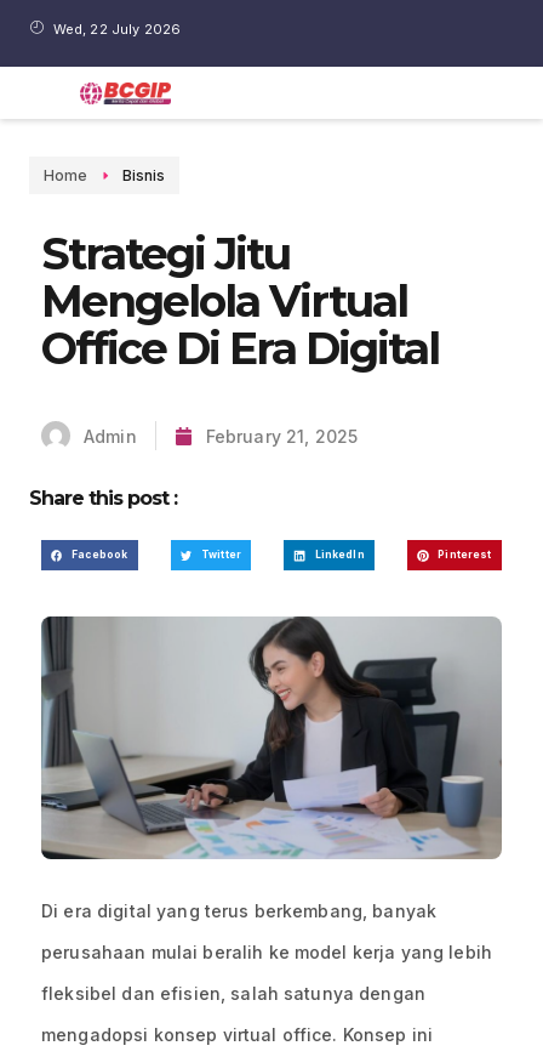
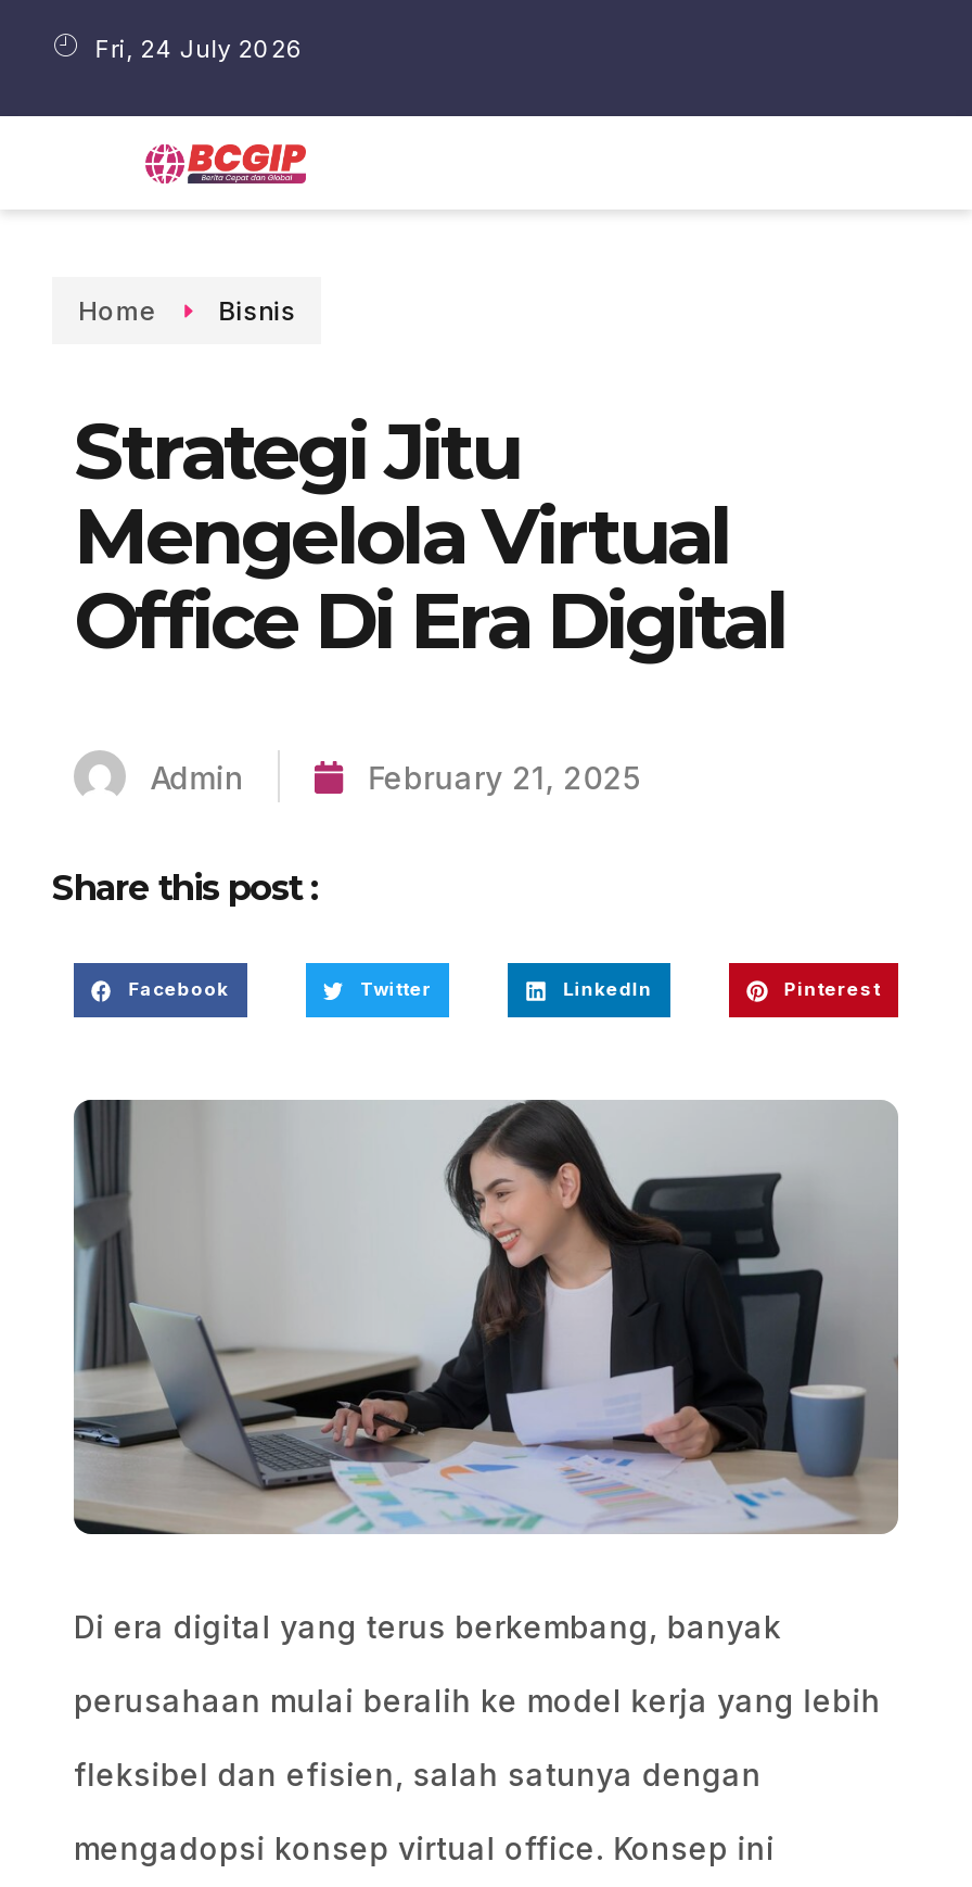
- Wed, 22 July 2026
+ Fri, 24 July 2026
